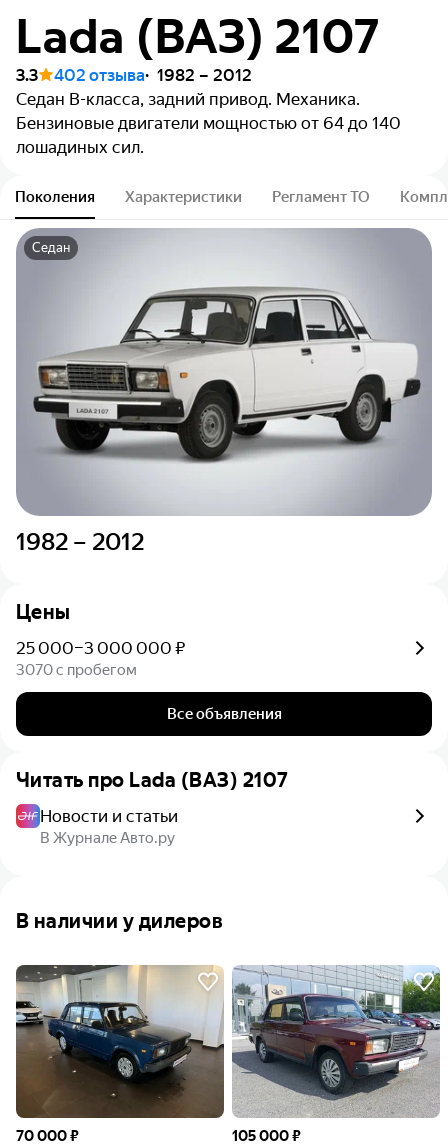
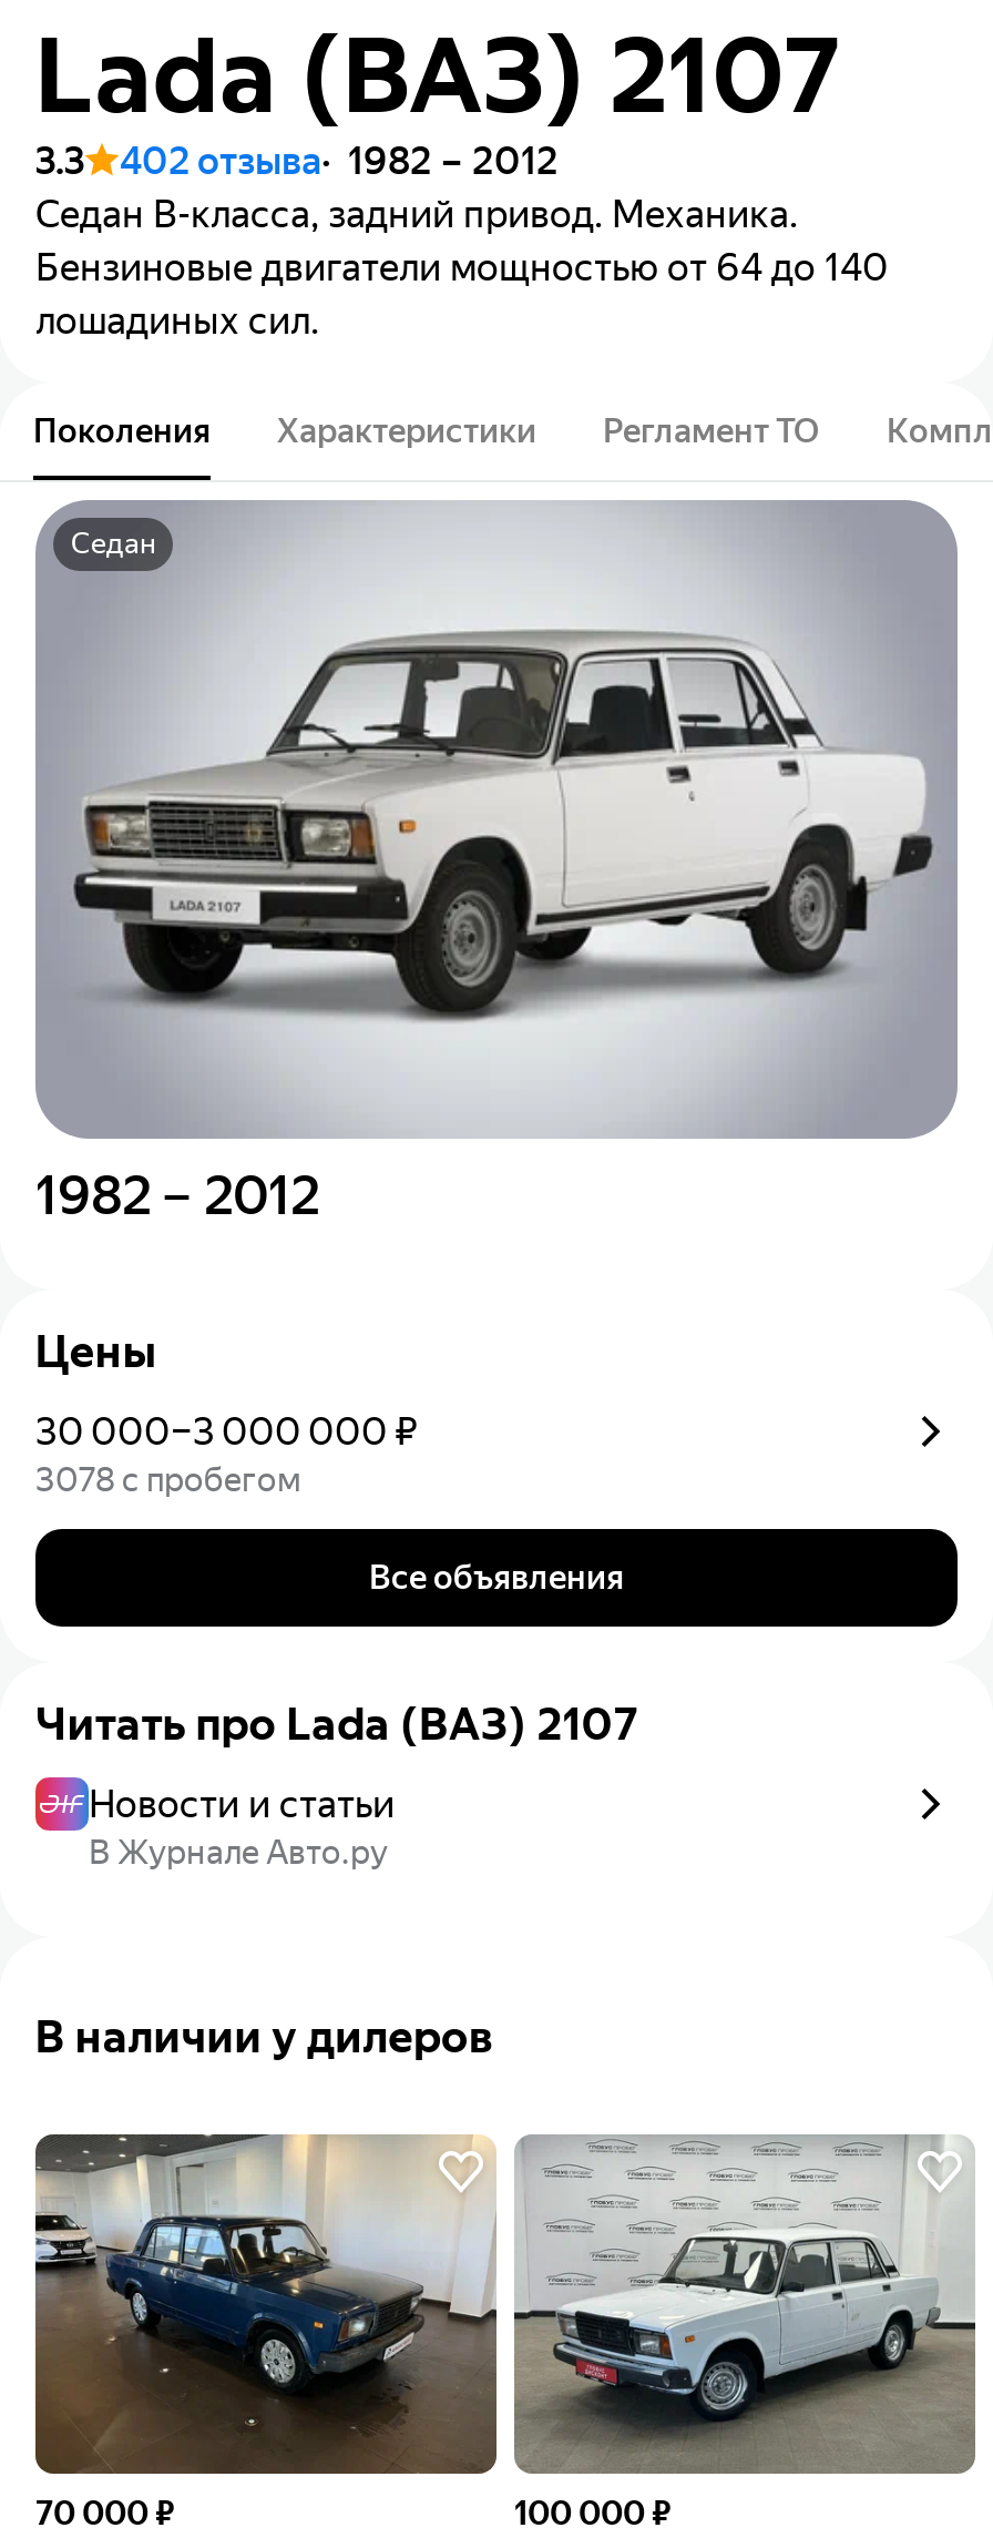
- 25 000–3 000 000 ₽
+ 30 000–3 000 000 ₽

- 3070 с пробегом
+ 3078 с пробегом

- [image]
- 105 000 ₽
+ [image]
+ 100 000 ₽
